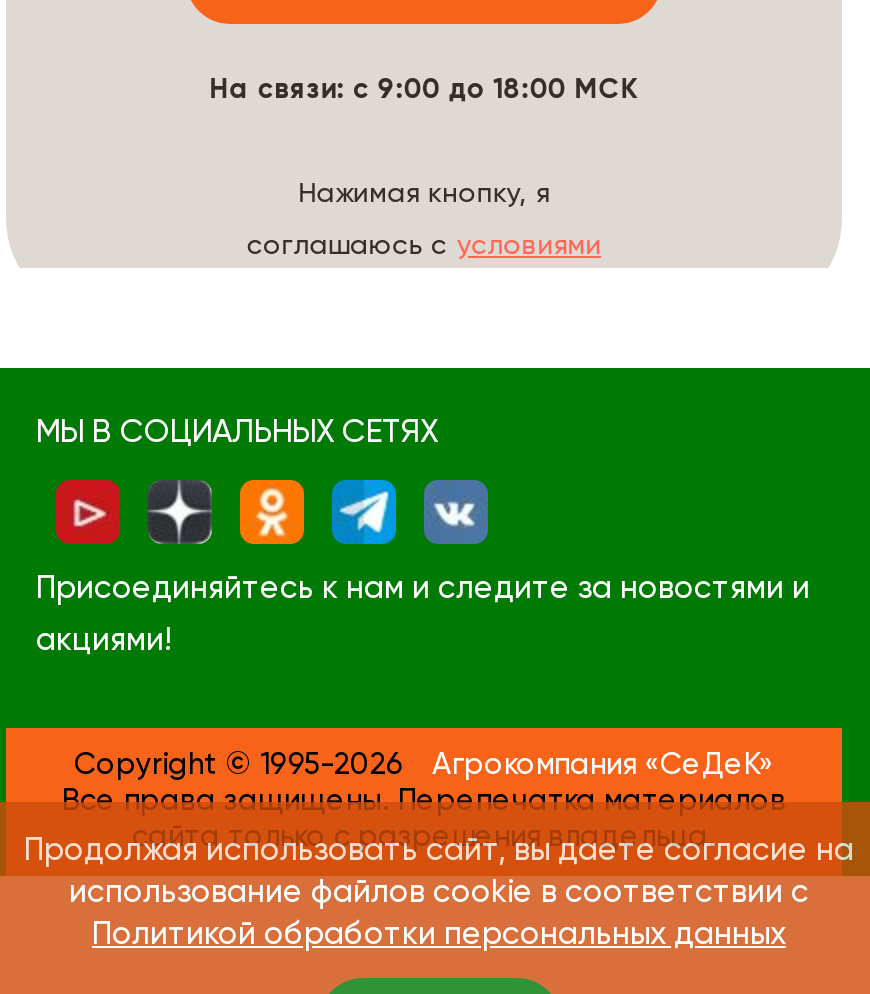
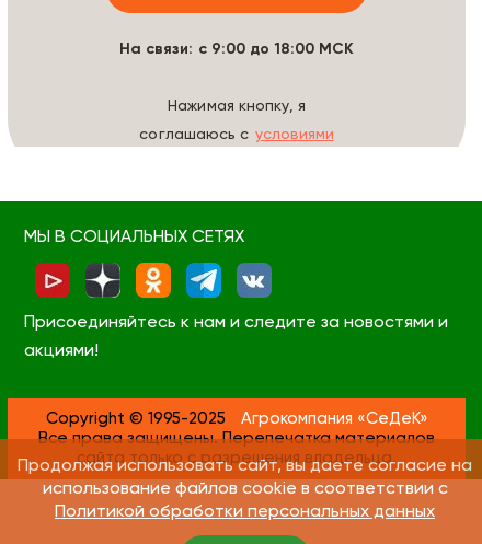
- Copyright © 1995-2026 Агрокомпания «СеДеК»
+ Copyright © 1995-2025 Агрокомпания «СеДеК»
